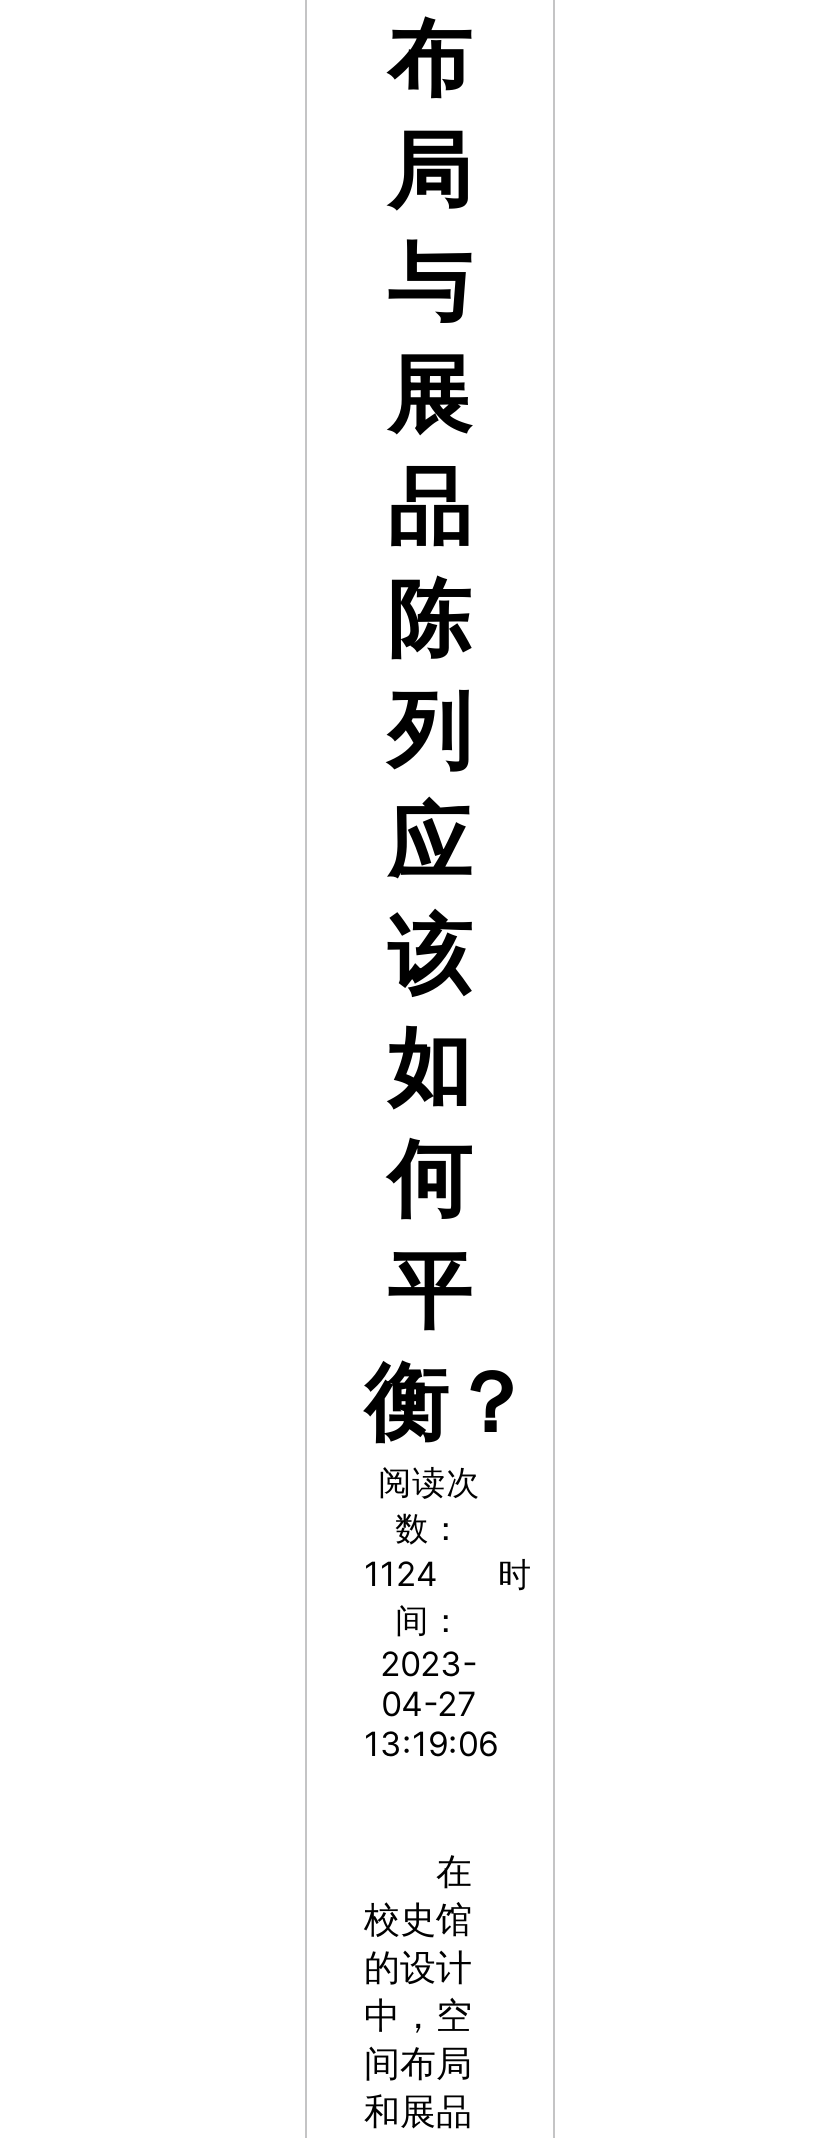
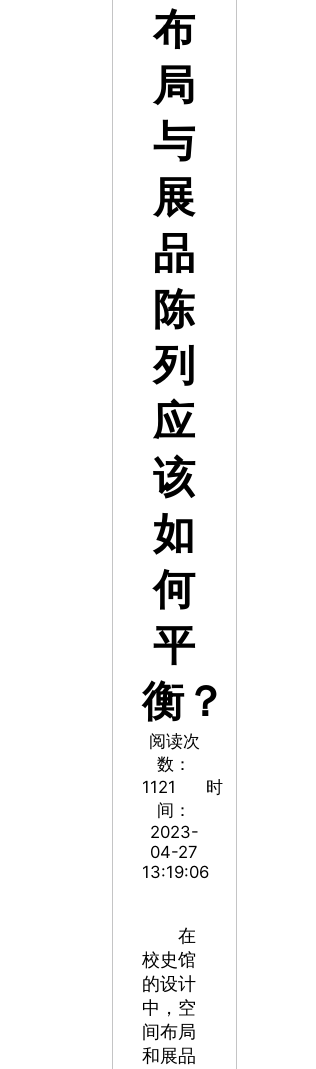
- 1124 时
+ 1121 时
